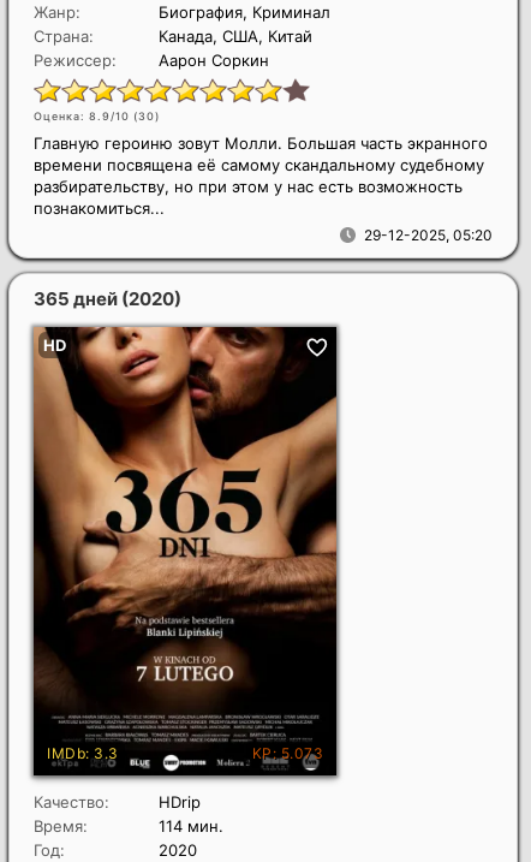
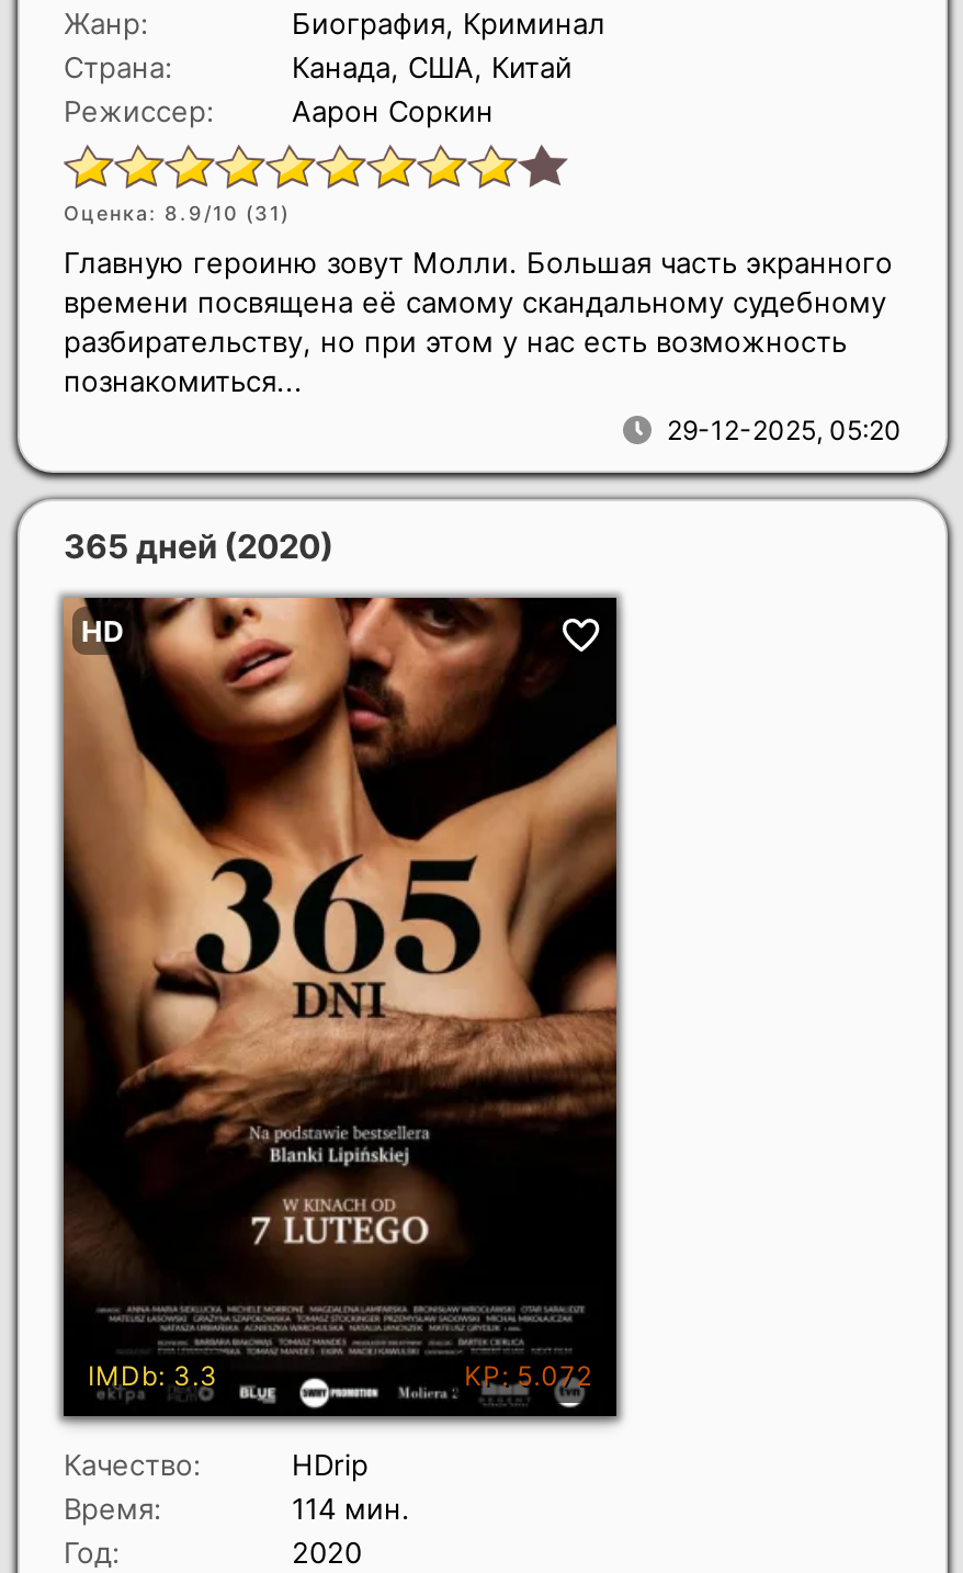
- Оценка: 8.9/10 (30)
+ Оценка: 8.9/10 (31)
